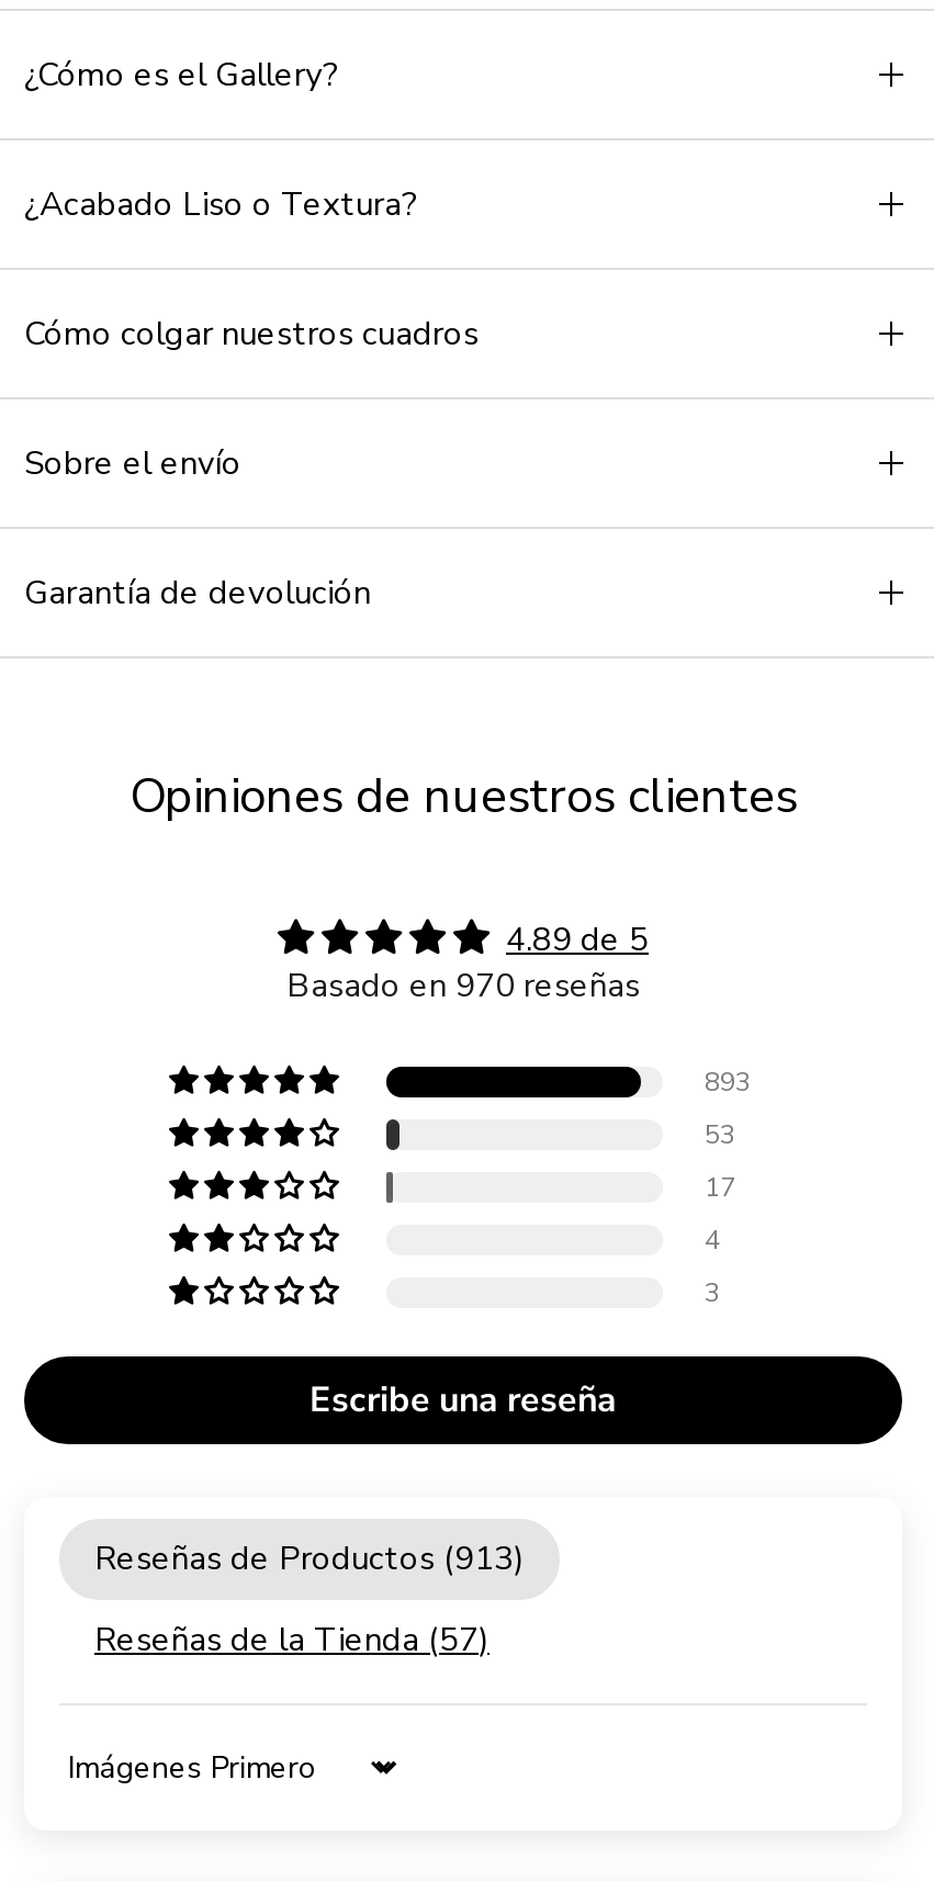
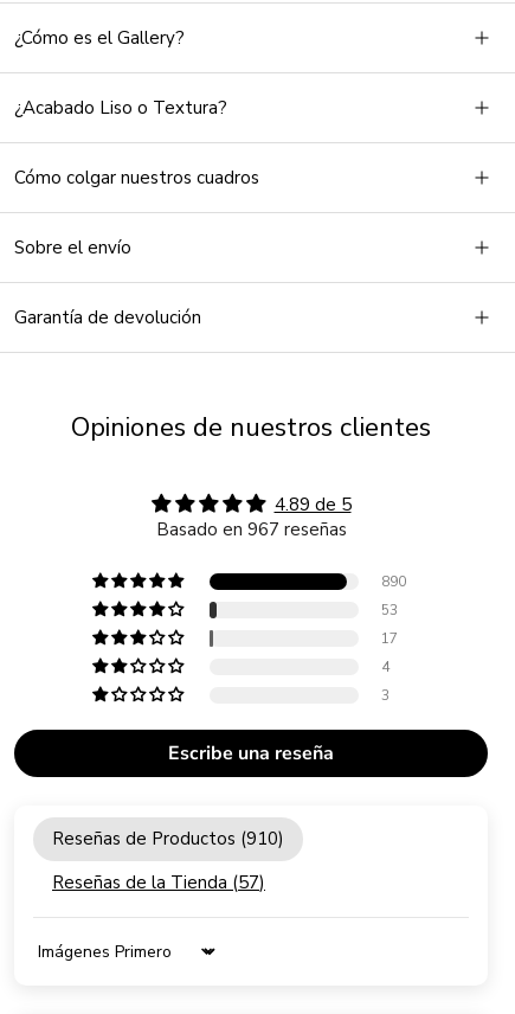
- Basado en 970 reseñas
+ Basado en 967 reseñas

- 893
+ 890

- Reseñas de Productos (913)
+ Reseñas de Productos (910)
